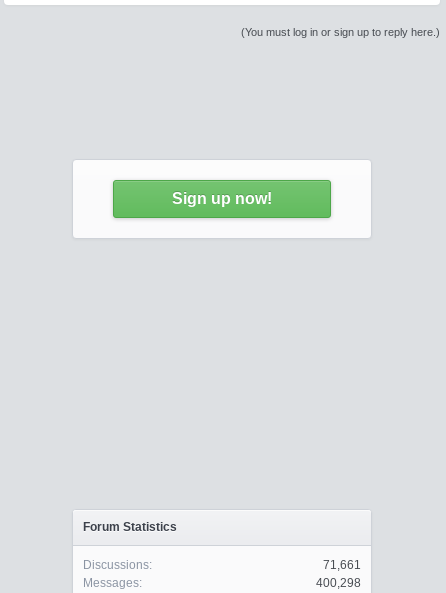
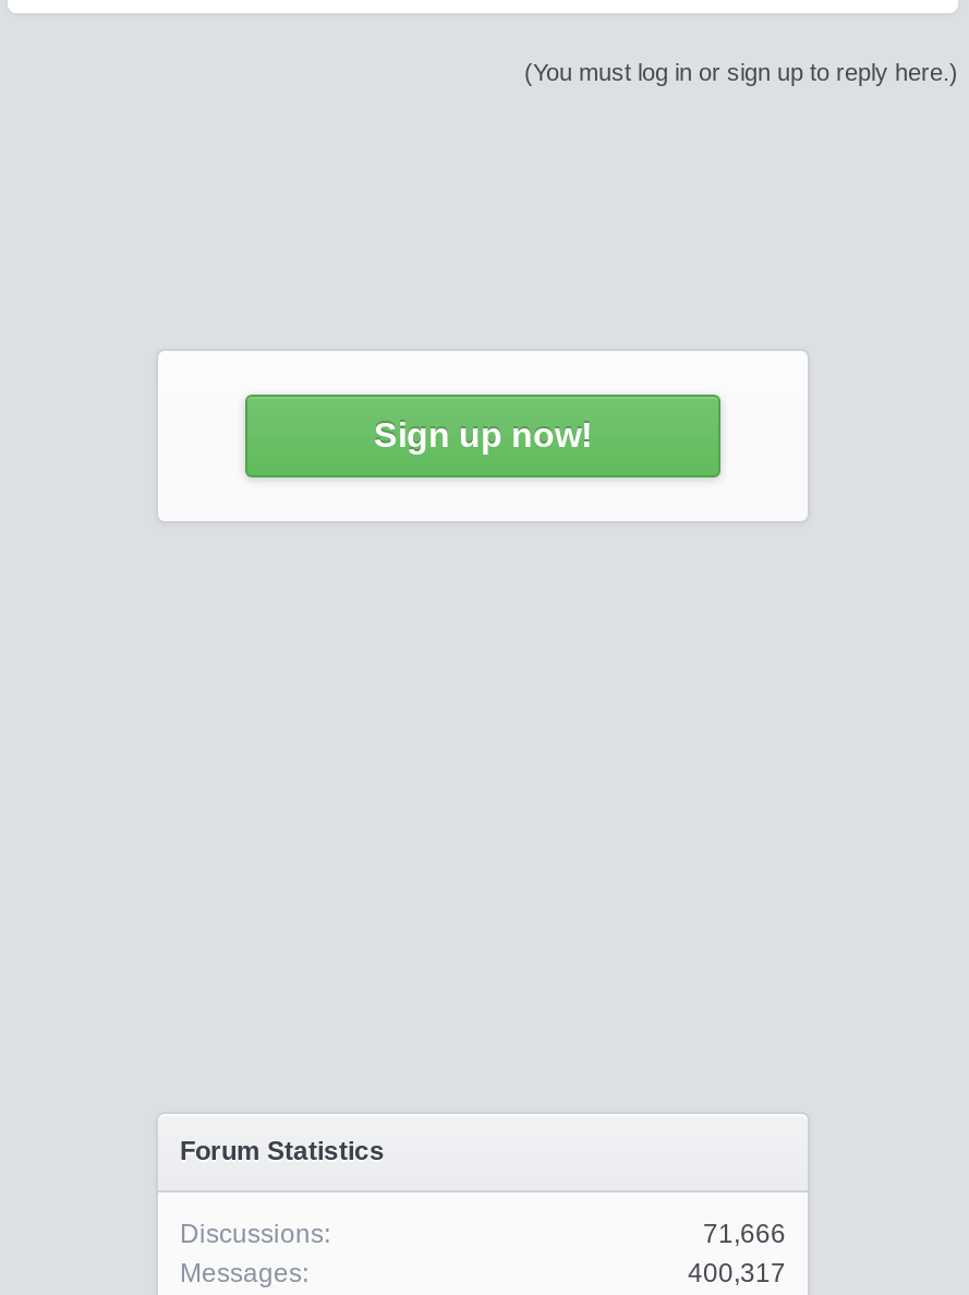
- 71,661
+ 71,666

- 400,298
+ 400,317
